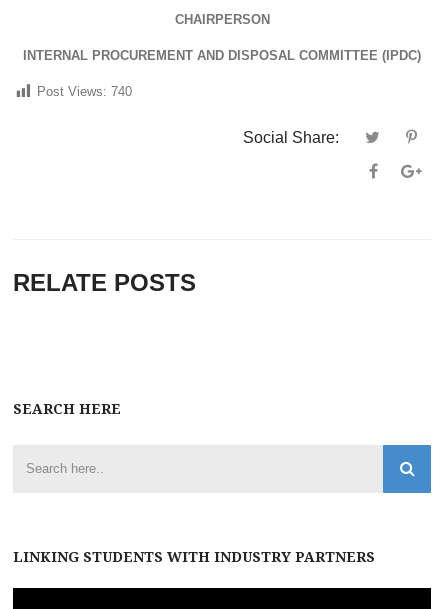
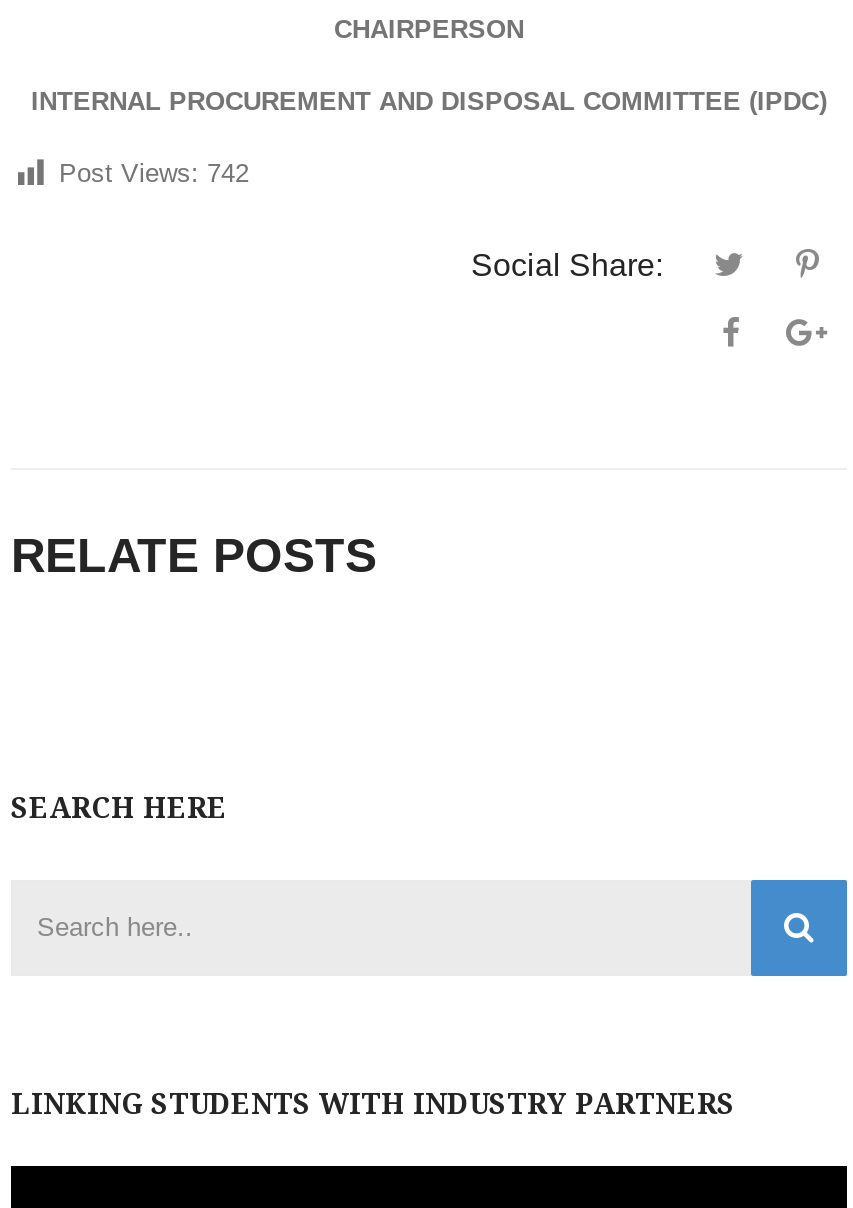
- Post Views: 740
+ Post Views: 742
